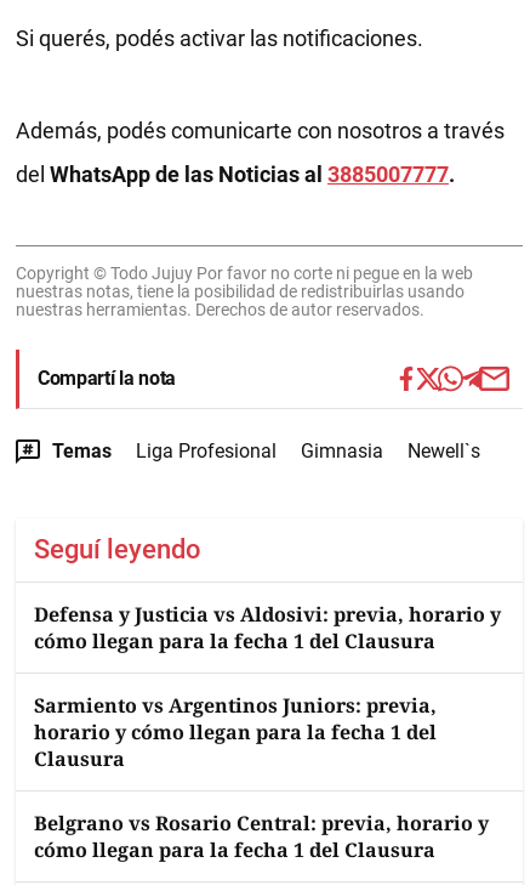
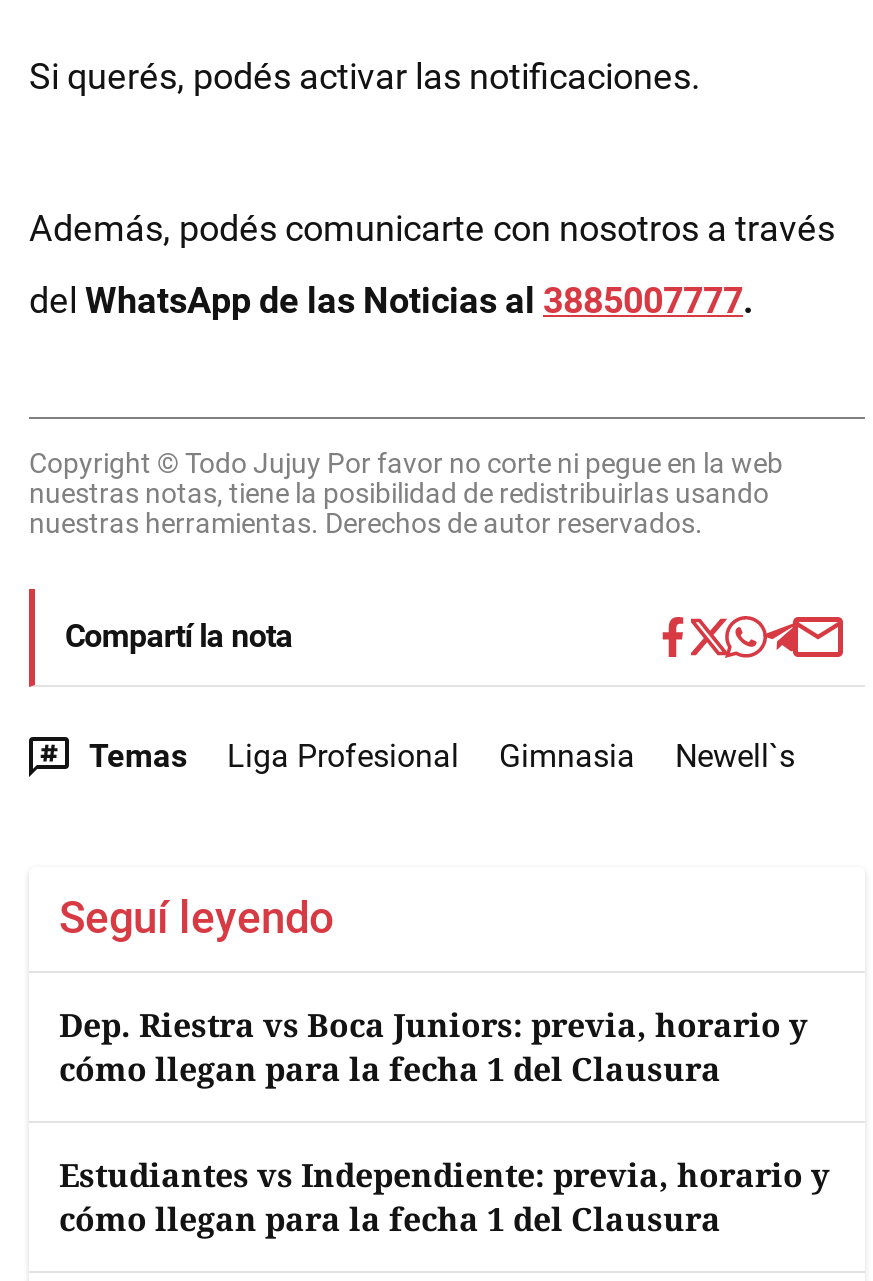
- Defensa y Justicia vs Aldosivi: previa, horario y
+ Dep. Riestra vs Boca Juniors: previa, horario y

- Sarmiento vs Argentinos Juniors: previa,
- horario y cómo llegan para la fecha 1 del
- Clausura
- Belgrano vs Rosario Central: previa, horario y
+ Estudiantes vs Independiente: previa, horario y
